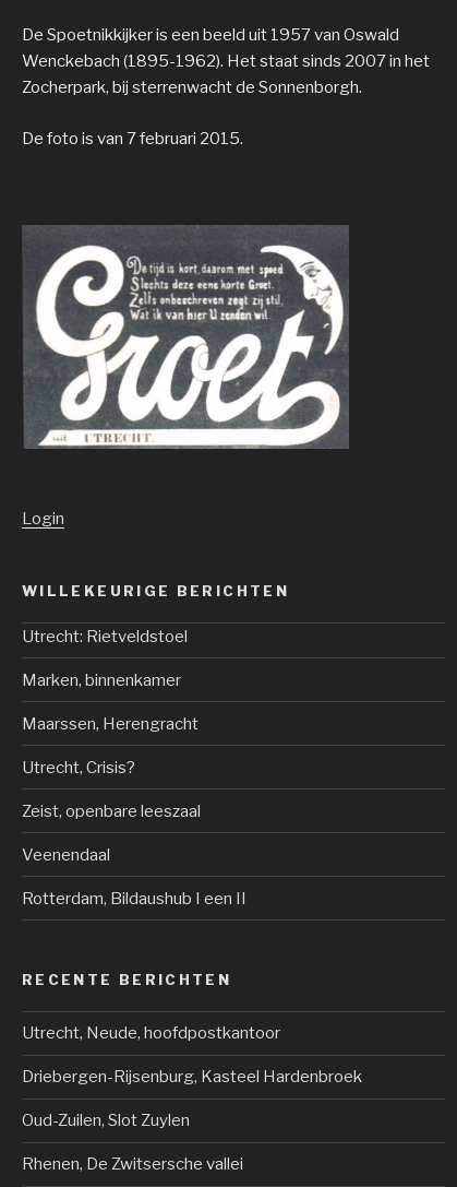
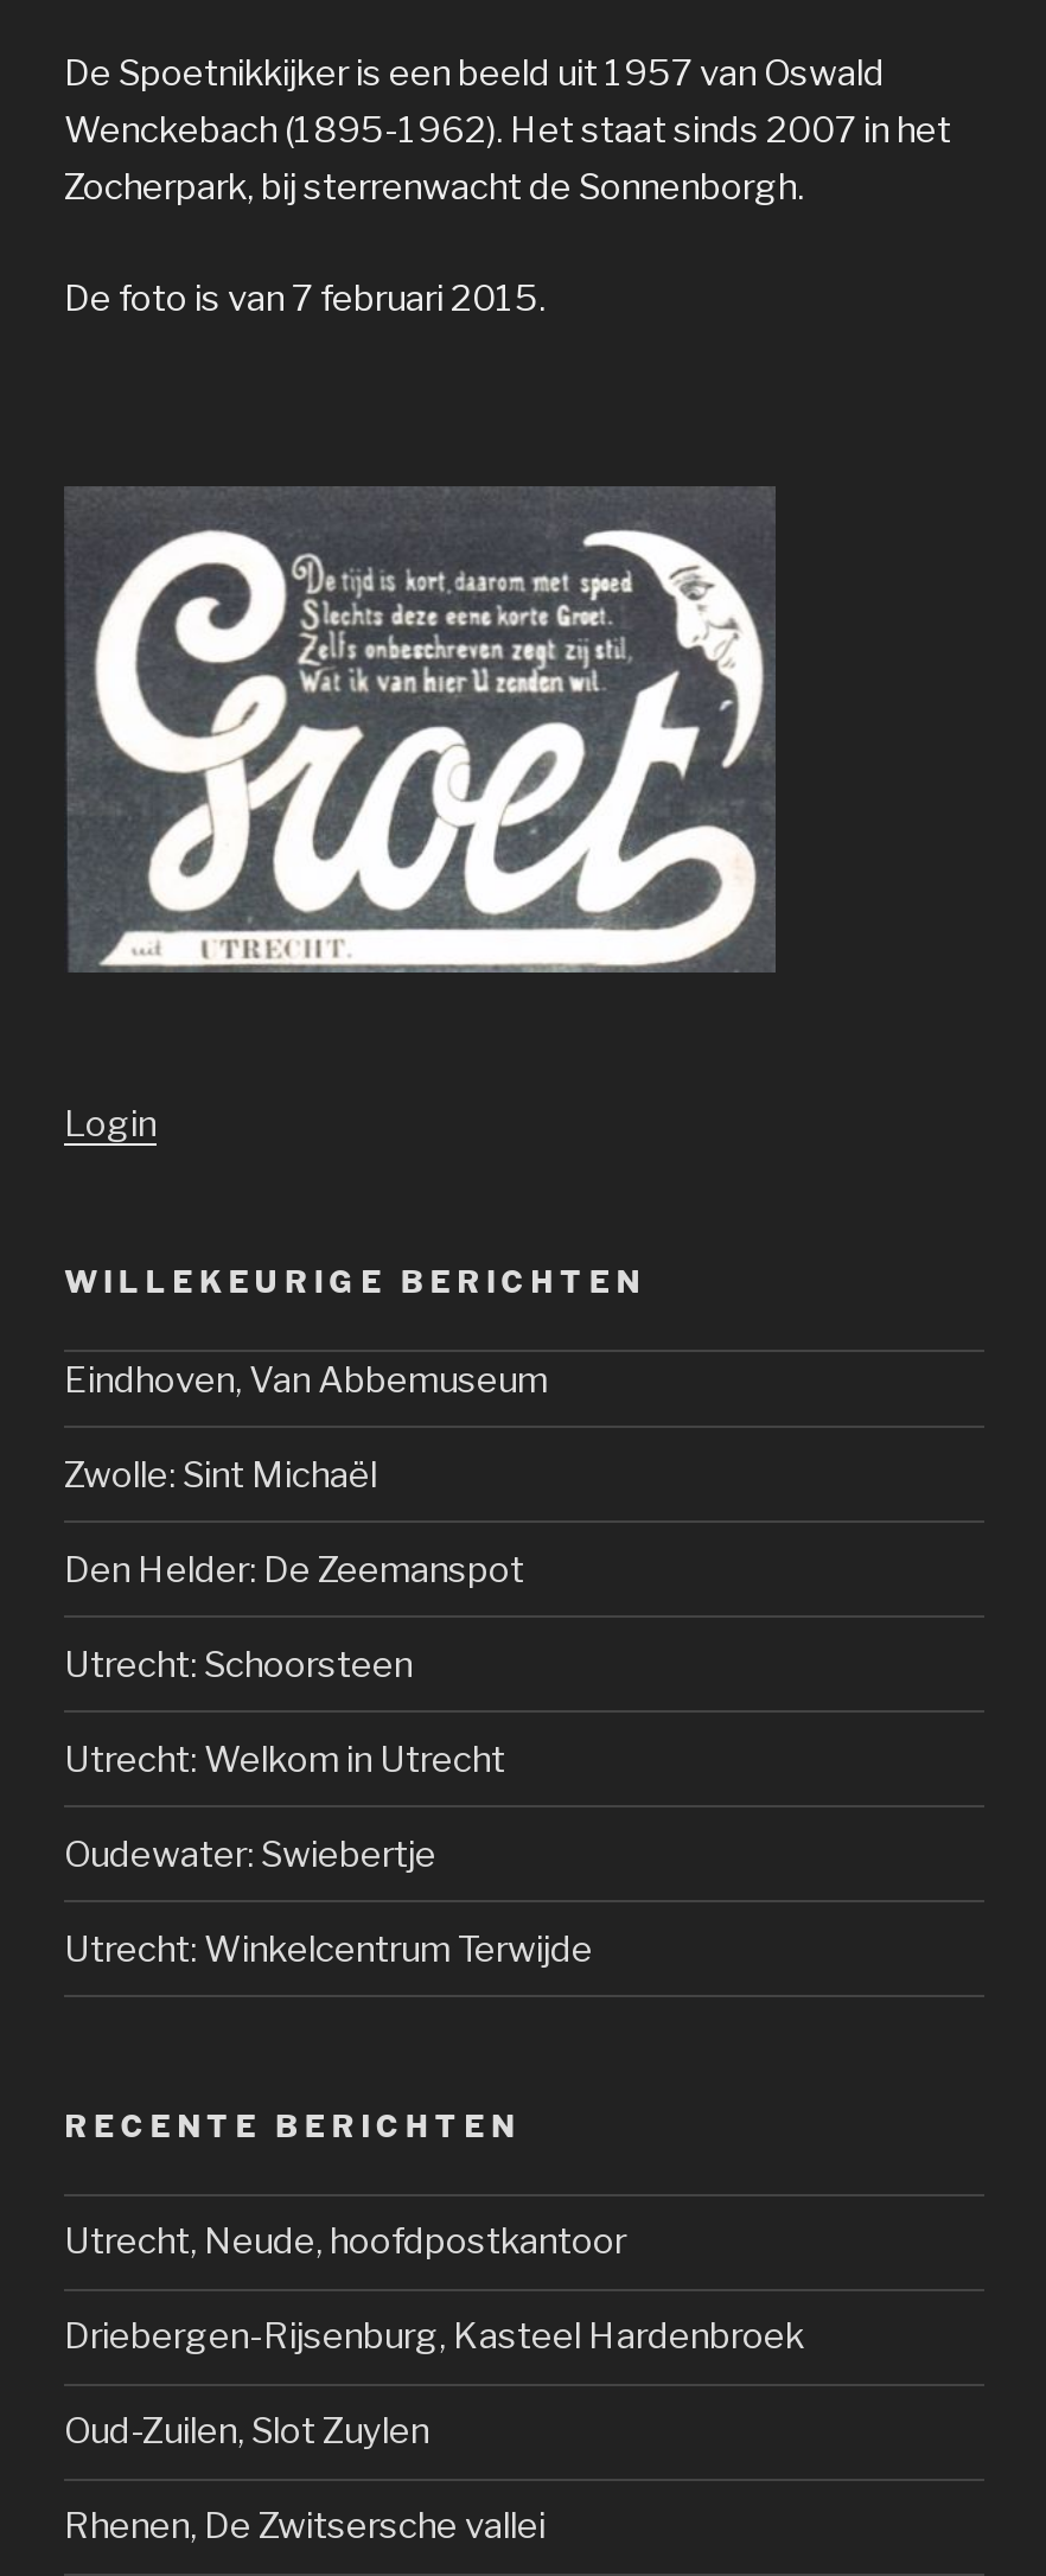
- Utrecht: Rietveldstoel
+ Eindhoven, Van Abbemuseum

- Marken, binnenkamer
+ Zwolle: Sint Michaël

- Maarssen, Herengracht
+ Den Helder: De Zeemanspot

- Utrecht, Crisis?
+ Utrecht: Schoorsteen

- Zeist, openbare leeszaal
+ Utrecht: Welkom in Utrecht

- Veenendaal
+ Oudewater: Swiebertje

- Rotterdam, Bildaushub I een II
+ Utrecht: Winkelcentrum Terwijde
